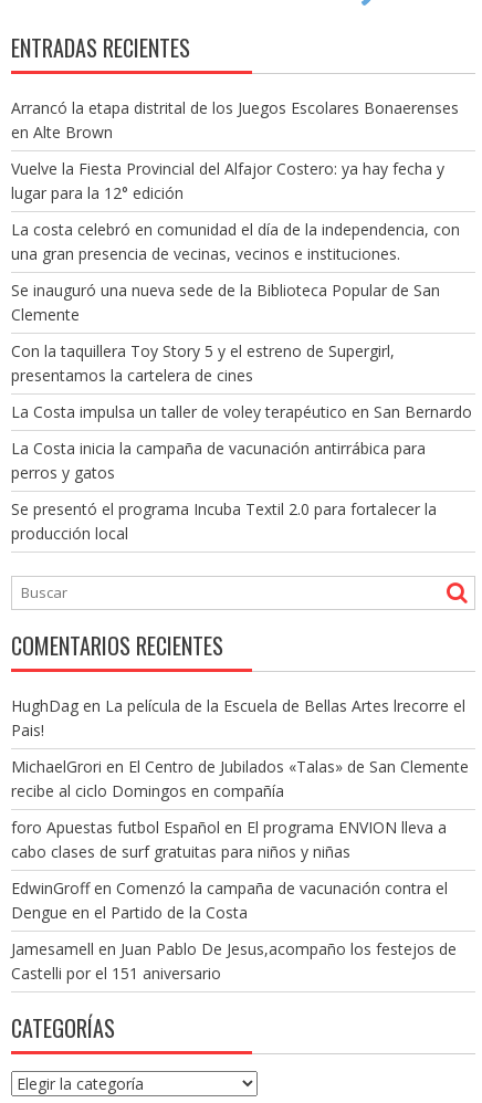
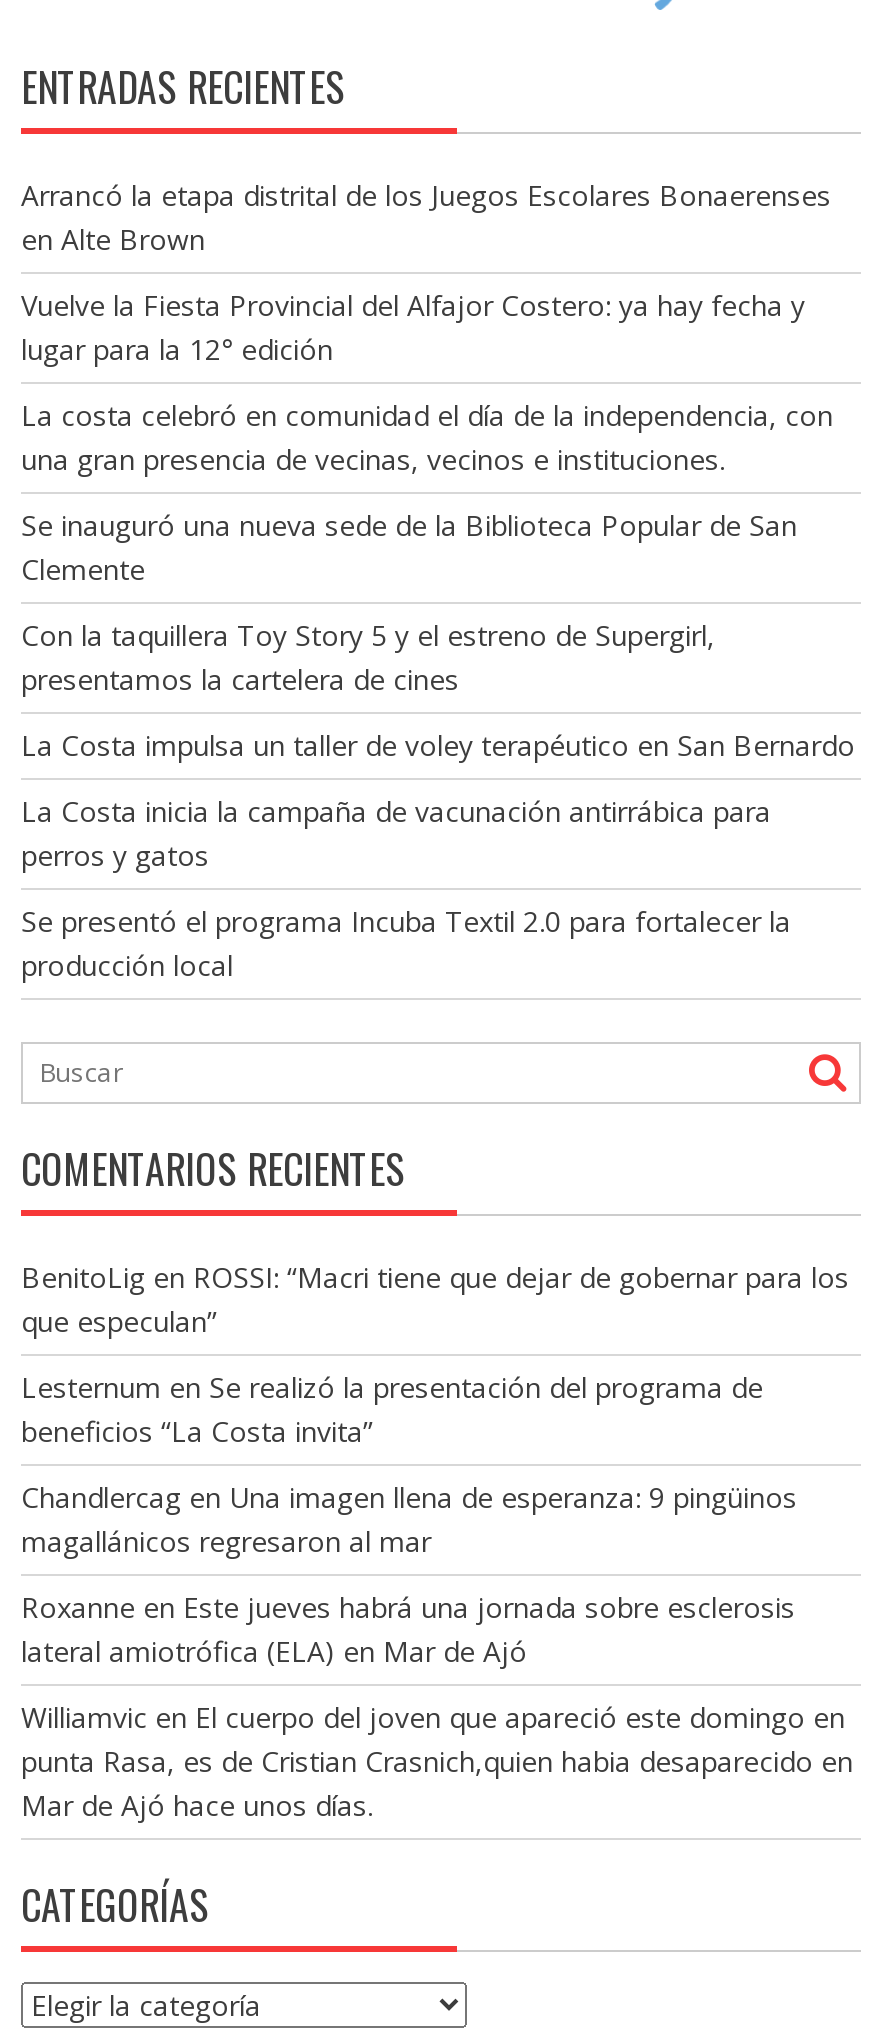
- HughDag en La película de la Escuela de Bellas Artes lrecorre el
- Pais!
+ BenitoLig en ROSSI: “Macri tiene que dejar de gobernar para los
+ que especulan”

- MichaelGrori en El Centro de Jubilados «Talas» de San Clemente
- recibe al ciclo Domingos en compañía
+ Lesternum en Se realizó la presentación del programa de
+ beneficios “La Costa invita”

- foro Apuestas futbol Español en El programa ENVION lleva a
- cabo clases de surf gratuitas para niños y niñas
+ Chandlercag en Una imagen llena de esperanza: 9 pingüinos
+ magallánicos regresaron al mar

- EdwinGroff en Comenzó la campaña de vacunación contra el
- Dengue en el Partido de la Costa
+ Roxanne en Este jueves habrá una jornada sobre esclerosis
+ lateral amiotrófica (ELA) en Mar de Ajó

- Jamesamell en Juan Pablo De Jesus,acompaño los festejos de
- Castelli por el 151 aniversario
+ Williamvic en El cuerpo del joven que apareció este domingo en
+ punta Rasa, es de Cristian Crasnich,quien habia desaparecido en
+ Mar de Ajó hace unos días.
